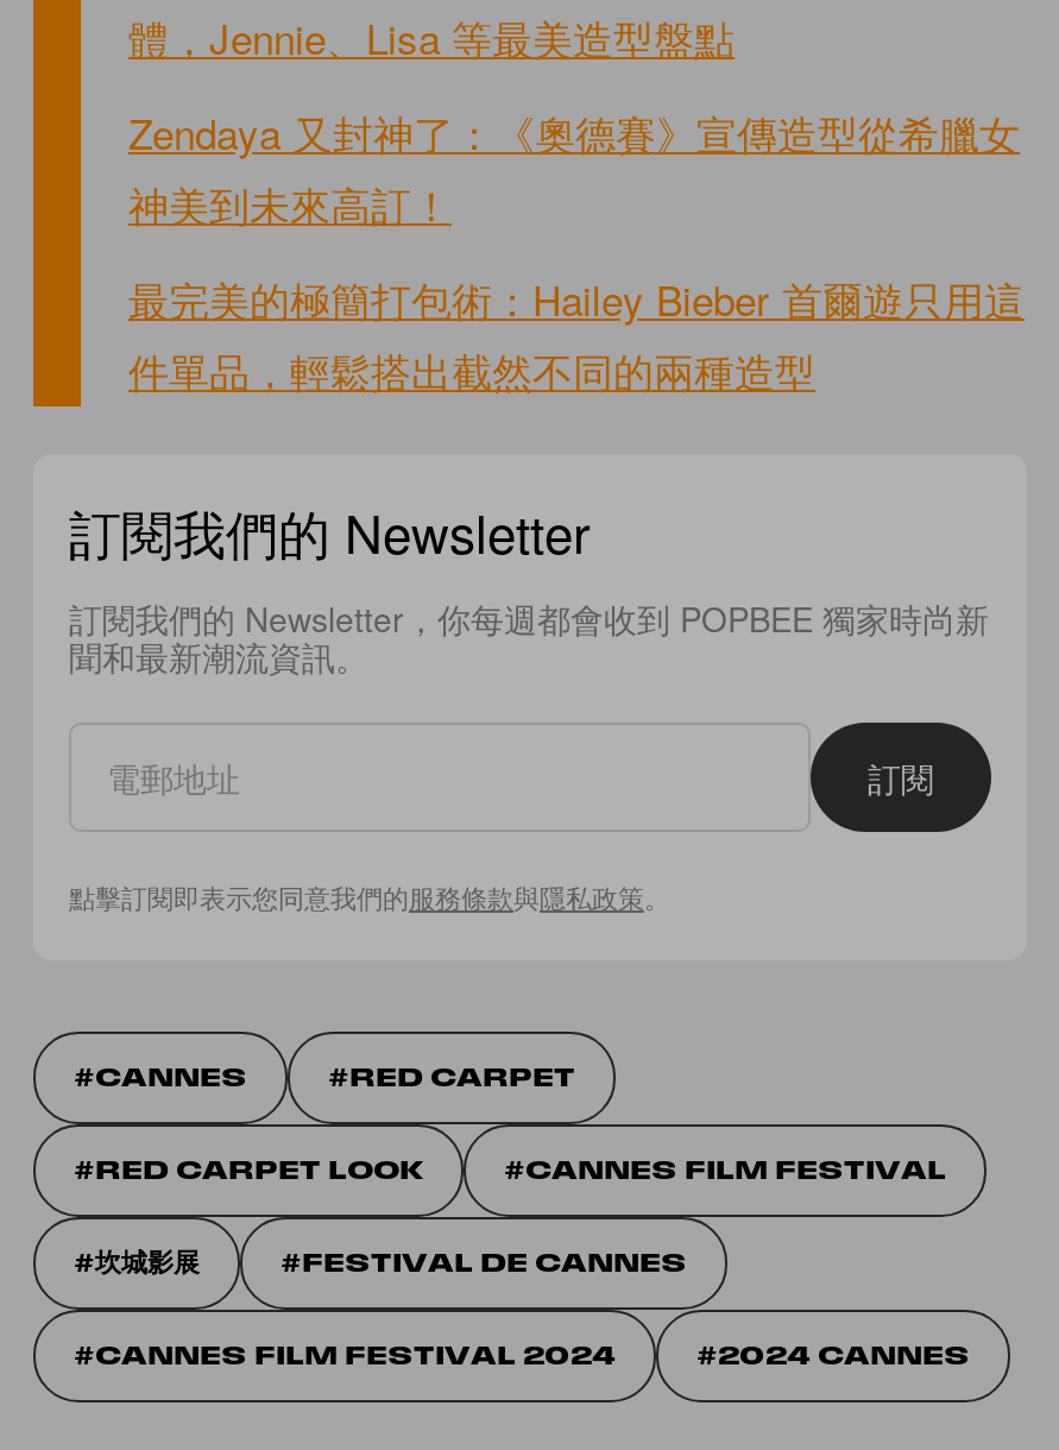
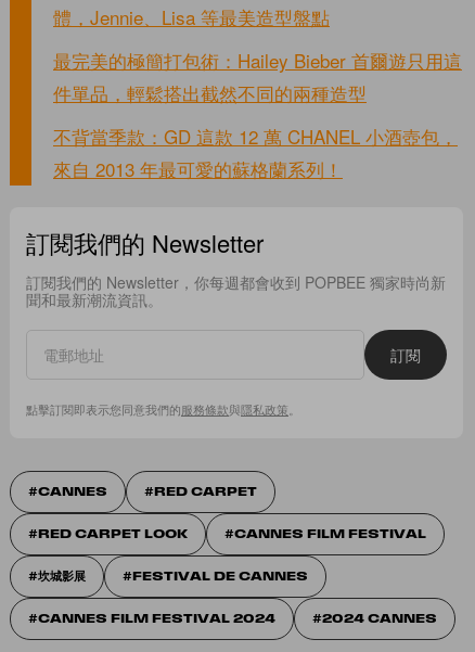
- Zendaya 又封神了：《奧德賽》宣傳造型從希臘女
- 神美到未來高訂！

moved up: 最完美的極簡打包術：Hailey Bieber 首爾遊只用這 | 件單品，輕鬆搭出截然不同的兩種造型

+ 不背當季款：GD 這款 12 萬 CHANEL 小酒壺包，
+ 來自 2013 年最可愛的蘇格蘭系列！
